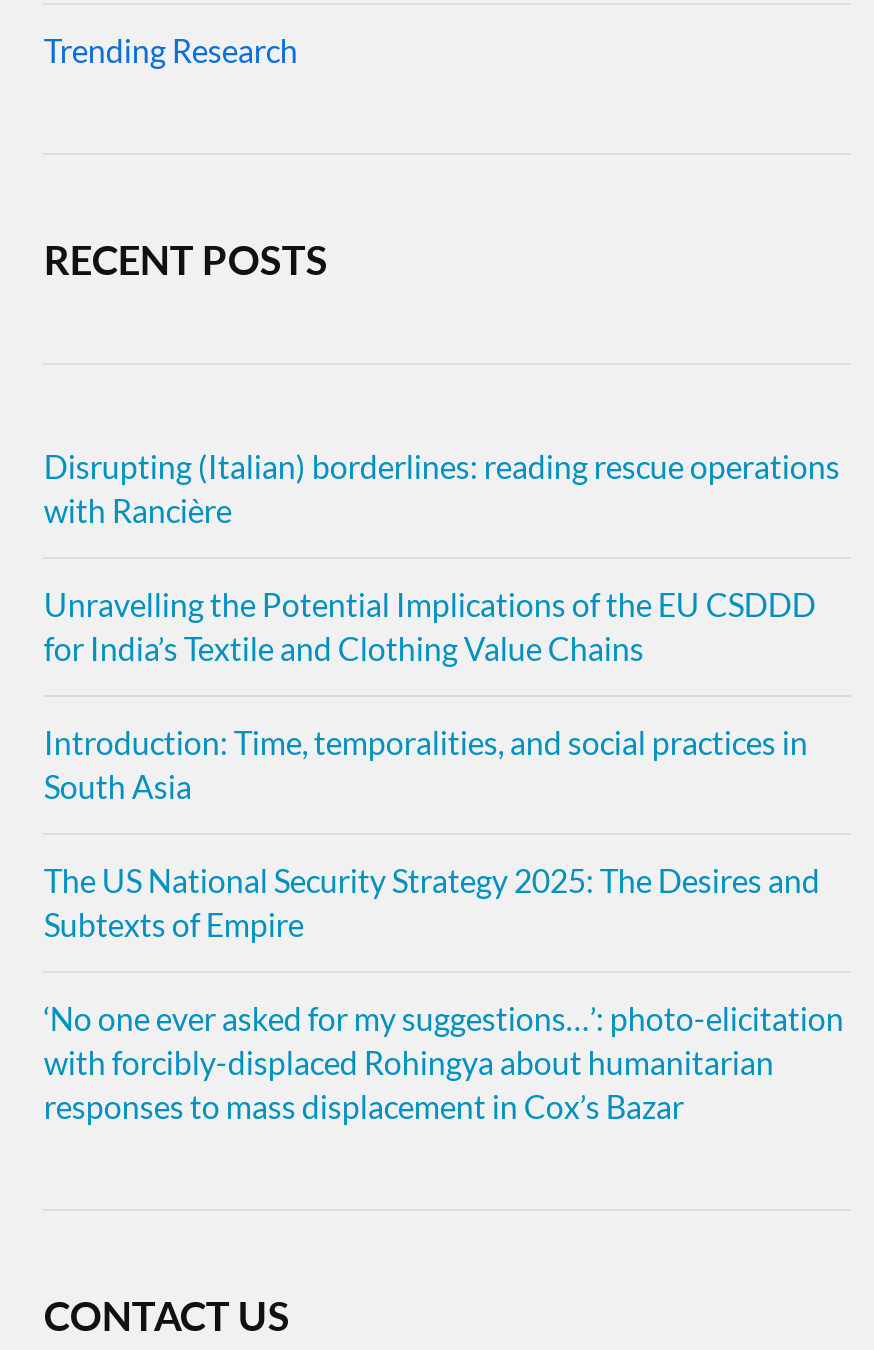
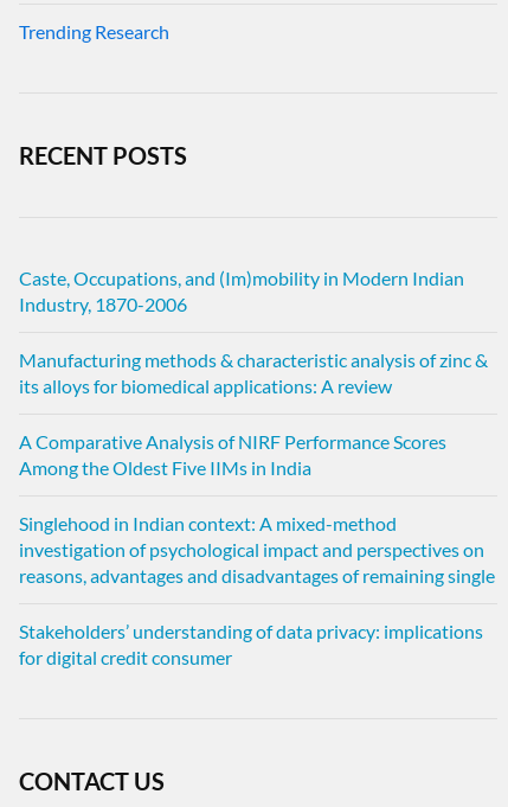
- Disrupting (Italian) borderlines: reading rescue operations
- with Rancière
+ Caste, Occupations, and (Im)mobility in Modern Indian
+ Industry, 1870-2006

- Unravelling the Potential Implications of the EU CSDDD
- for India’s Textile and Clothing Value Chains
+ Manufacturing methods & characteristic analysis of zinc &
+ its alloys for biomedical applications: A review

- Introduction: Time, temporalities, and social practices in
- South Asia
+ A Comparative Analysis of NIRF Performance Scores
+ Among the Oldest Five IIMs in India

- The US National Security Strategy 2025: The Desires and
- Subtexts of Empire
+ Singlehood in Indian context: A mixed-method
+ investigation of psychological impact and perspectives on
+ reasons, advantages and disadvantages of remaining single

- ‘No one ever asked for my suggestions…’: photo-elicitation
- with forcibly-displaced Rohingya about humanitarian
- responses to mass displacement in Cox’s Bazar
+ Stakeholders’ understanding of data privacy: implications
+ for digital credit consumer
